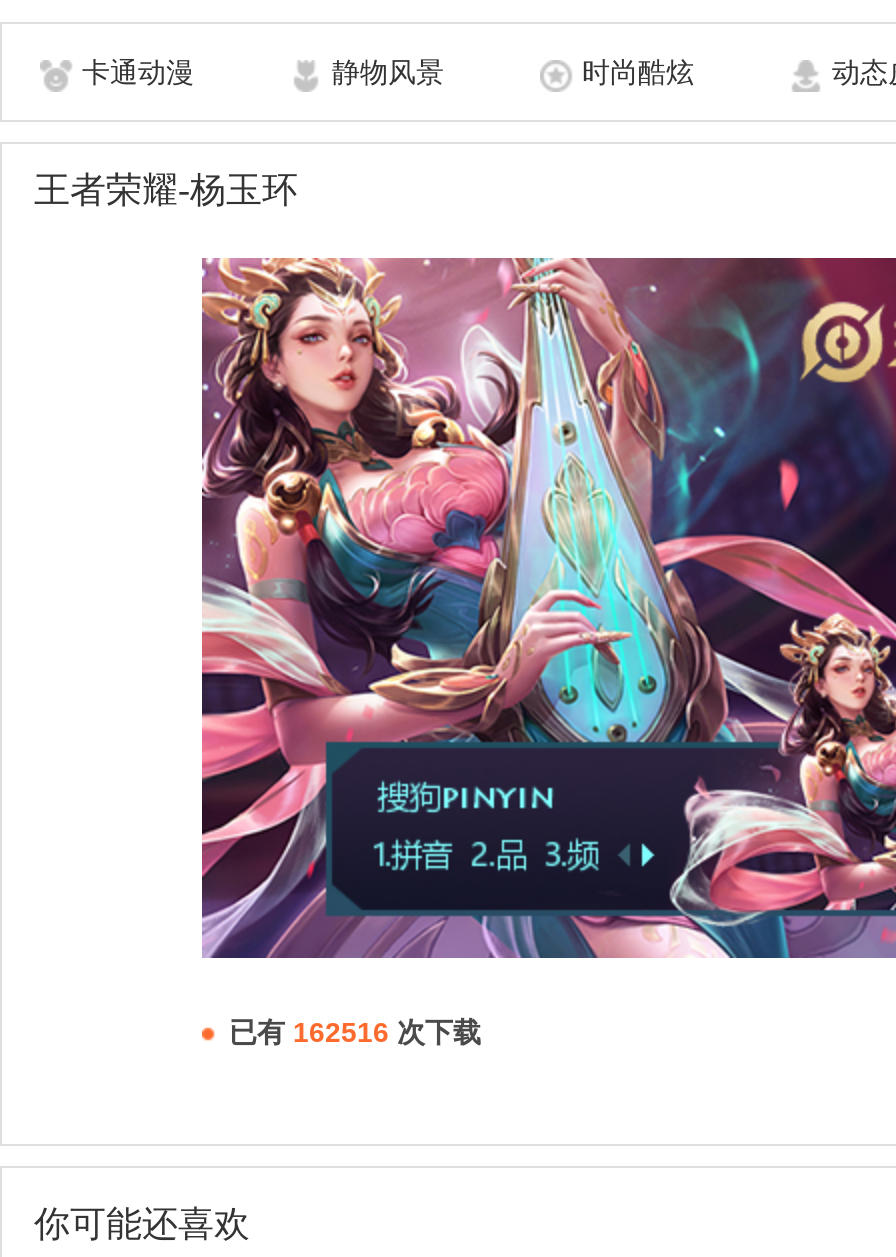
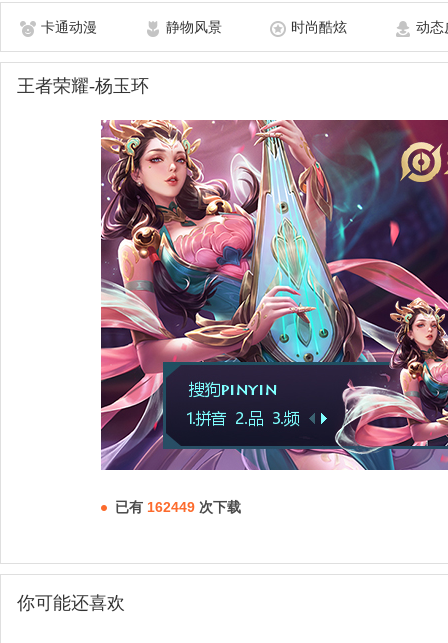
- 已有162516次下载
+ 已有162449次下载
